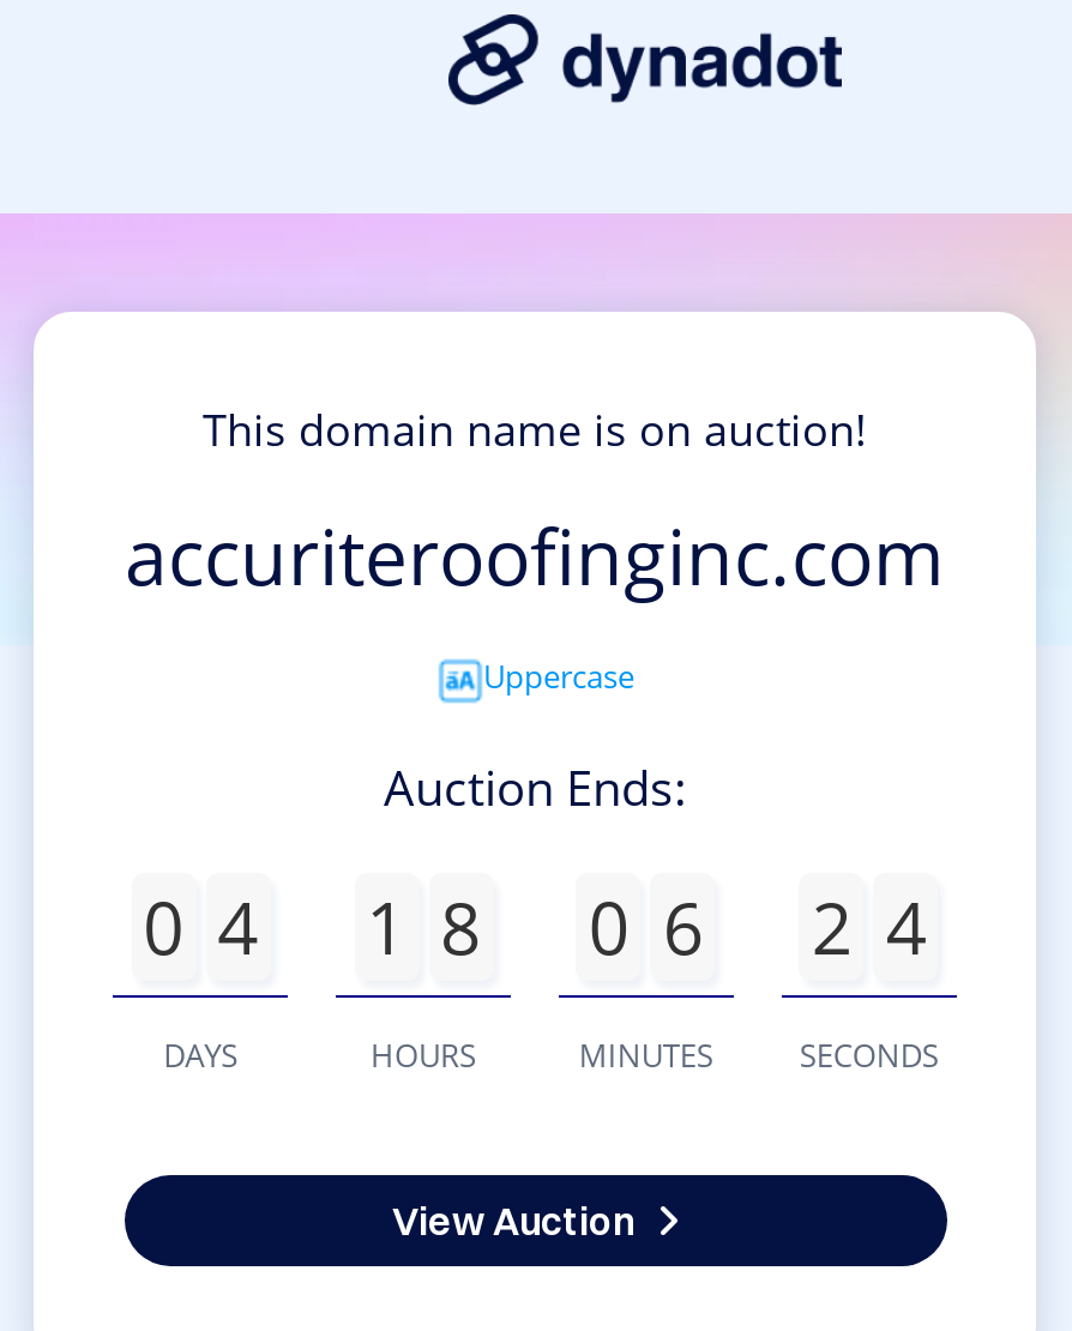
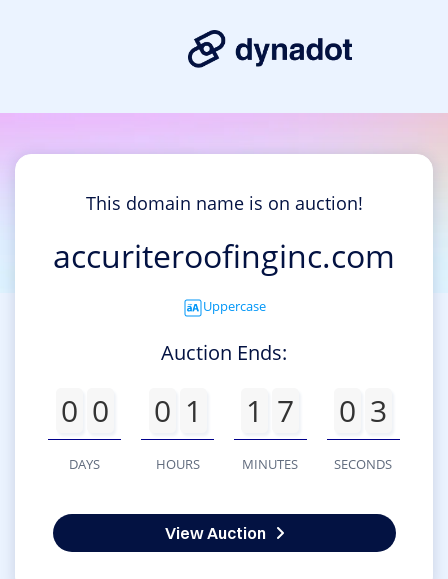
- 0 4
+ 0 0

- 1 8
+ 0 1

- 0 6
+ 1 7

- 2 4
+ 0 3
